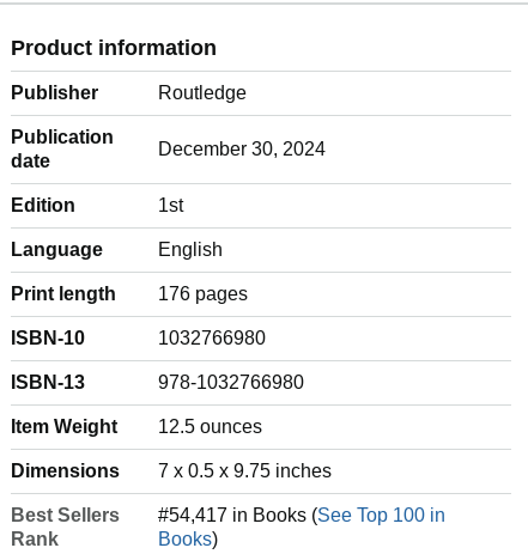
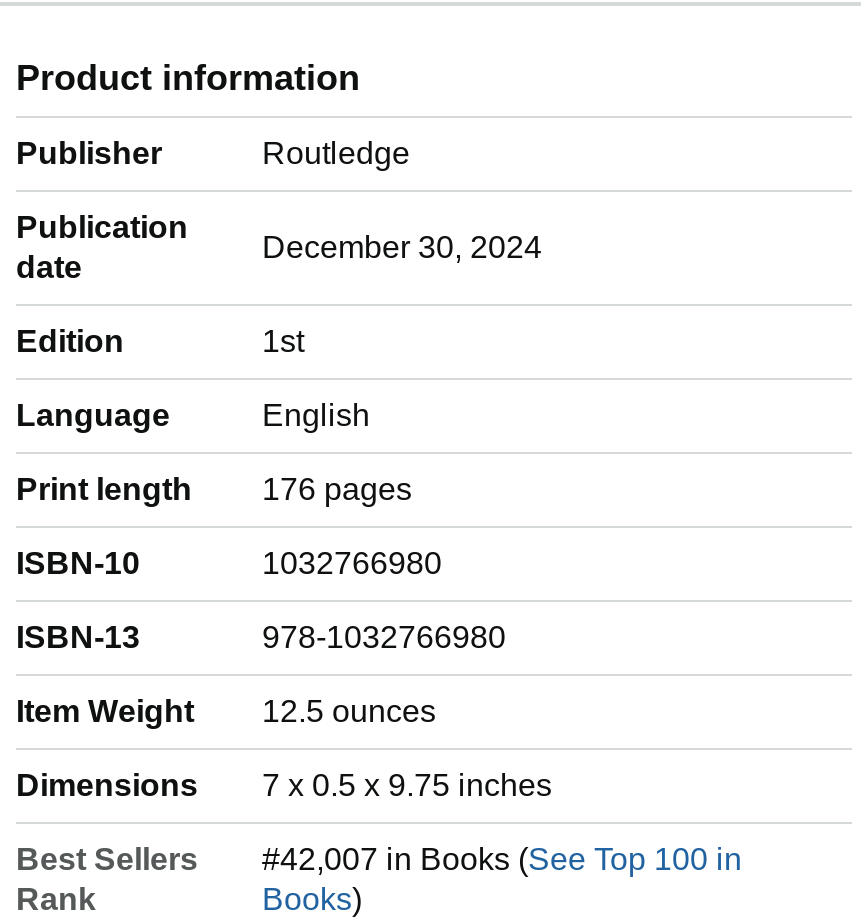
- #54,417 in Books (See Top 100 in
+ #42,007 in Books (See Top 100 in
